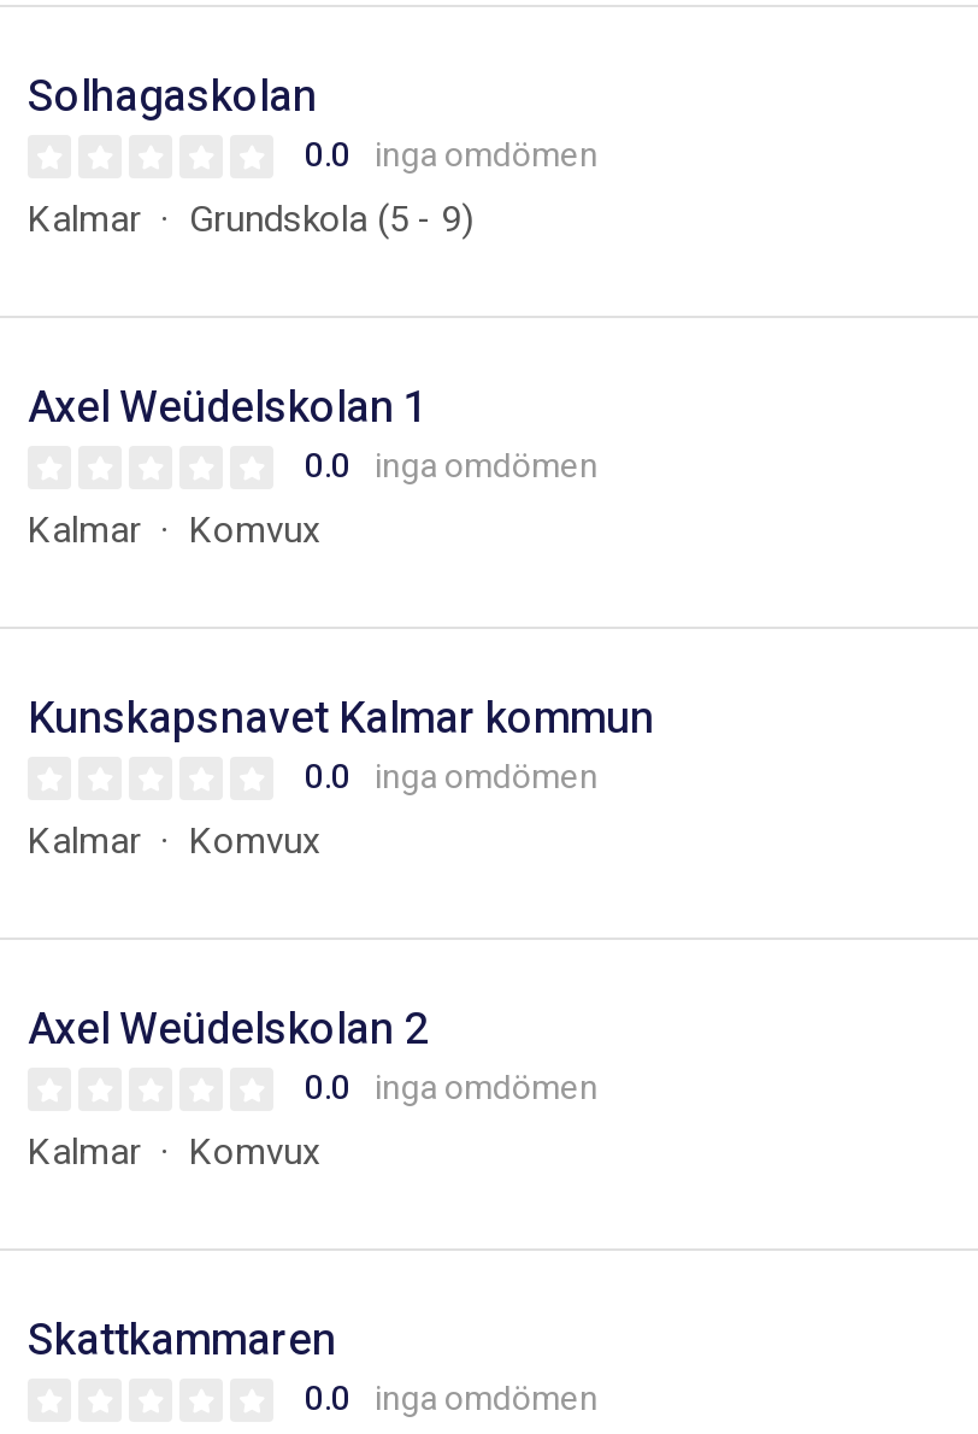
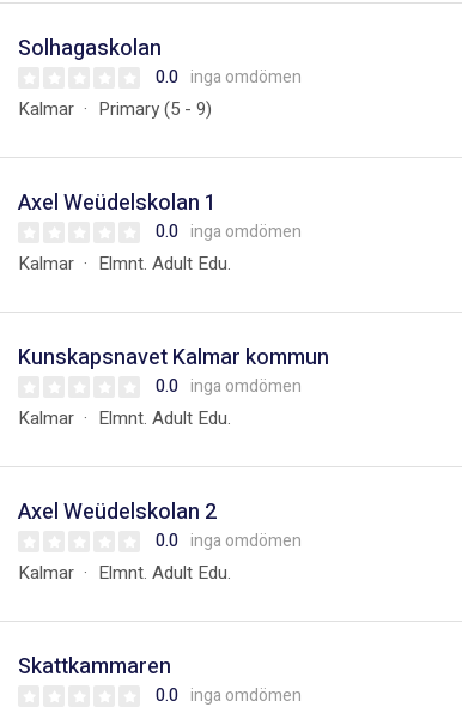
- Kalmar Grundskola (5 - 9)
+ Kalmar Primary (5 - 9)

- Komvux
+ Elmnt. Adult Edu.

- Komvux
+ Elmnt. Adult Edu.

- Komvux
+ Elmnt. Adult Edu.
